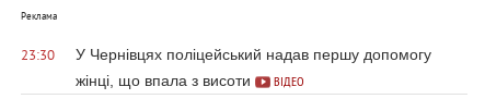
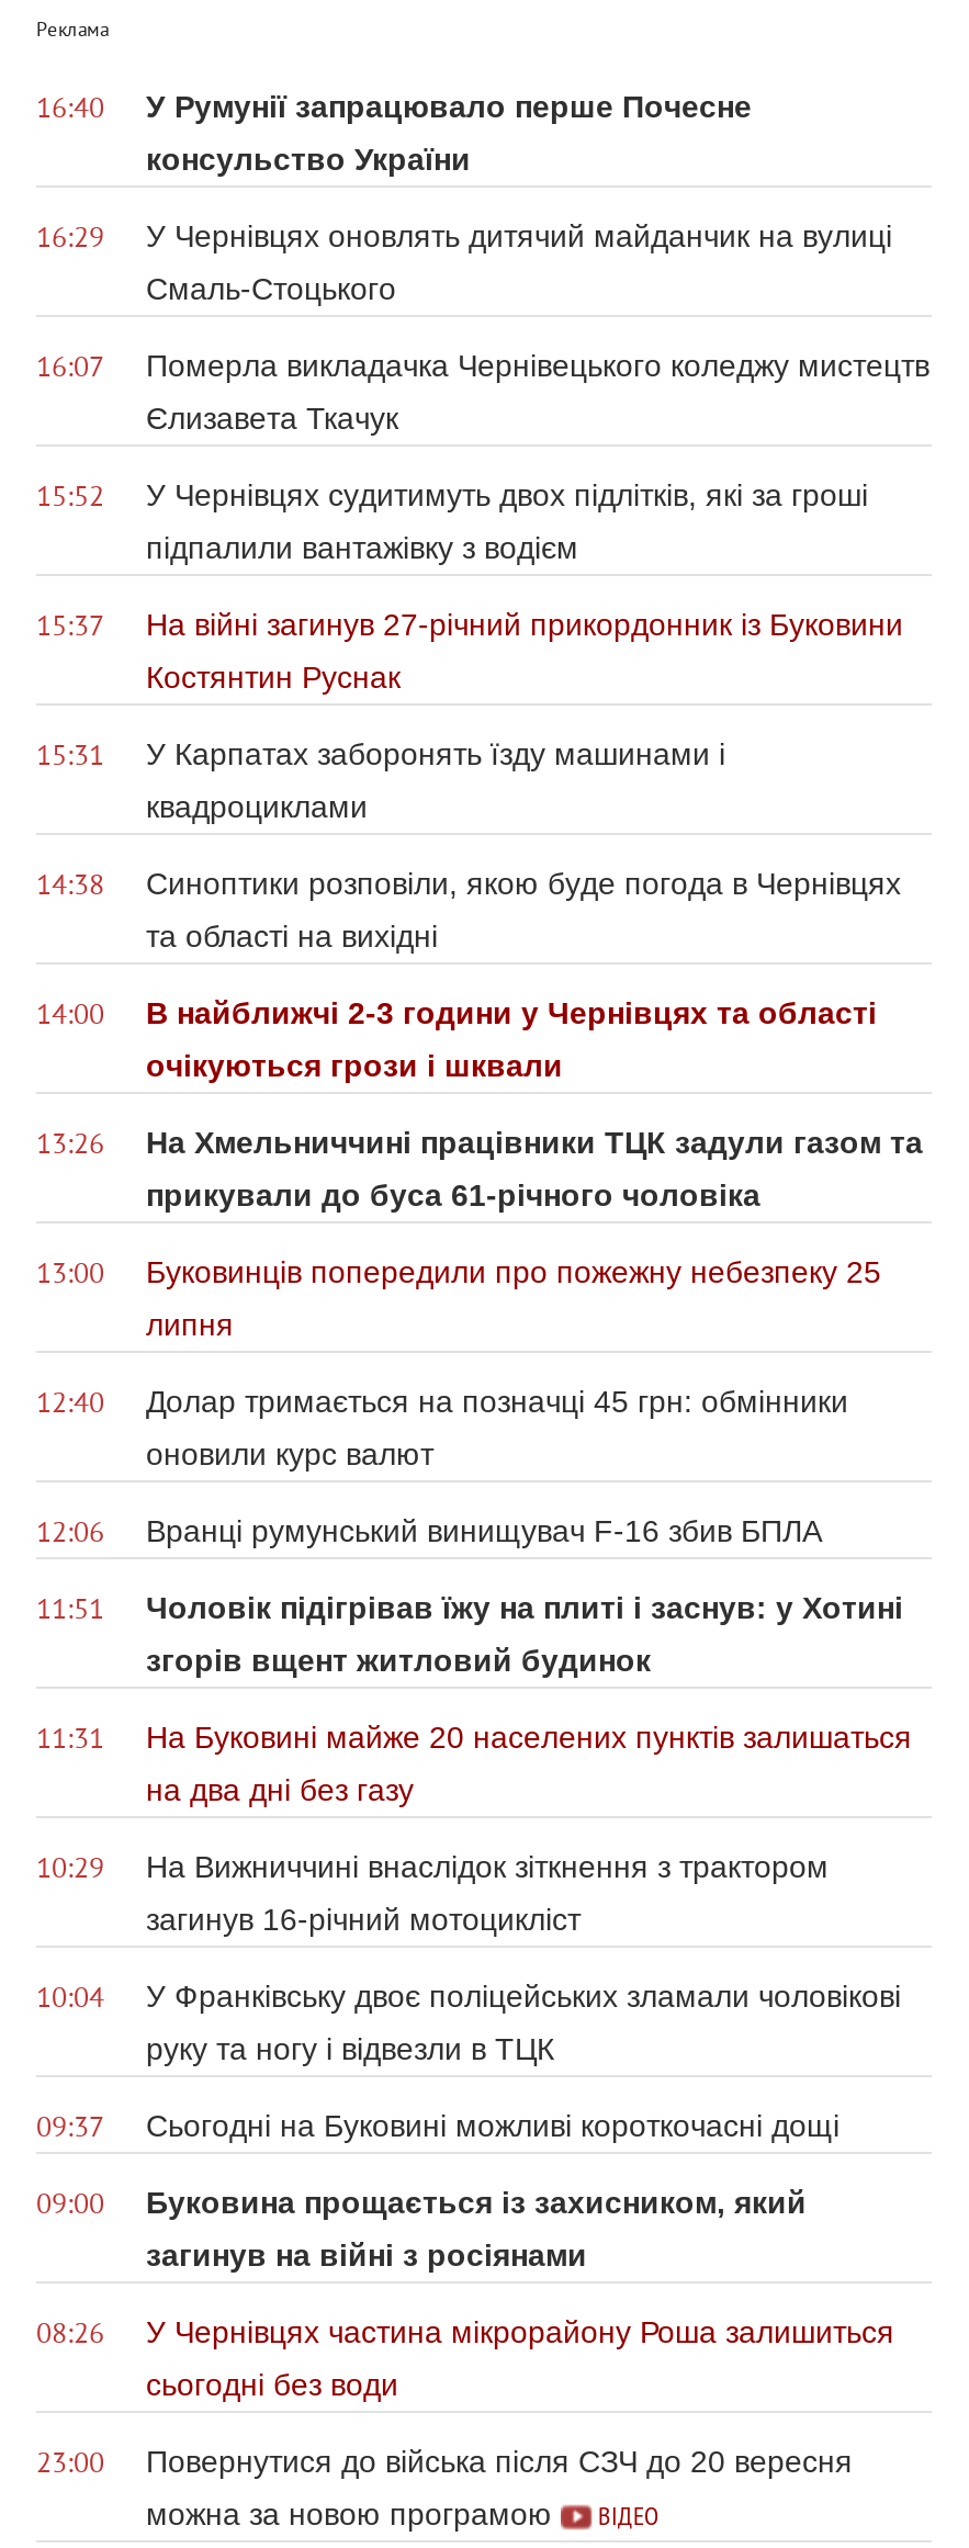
- 23:30
- У Чернівцях поліцейський надав першу допомогу
- жінці, що впала з висоти
+ 16:40
+ У Румунії запрацювало перше Почесне
+ консульство України
+ 16:29
+ У Чернівцях оновлять дитячий майданчик на вулиці
+ Смаль-Стоцького
+ 16:07
+ Померла викладачка Чернівецького коледжу мистецтв
+ Єлизавета Ткачук
+ 15:52
+ У Чернівцях судитимуть двох підлітків, які за гроші
+ підпалили вантажівку з водієм
+ 15:37
+ На війні загинув 27-річний прикордонник із Буковини
+ Костянтин Руснак
+ 15:31
+ У Карпатах заборонять їзду машинами і
+ квадроциклами
+ 14:38
+ Синоптики розповіли, якою буде погода в Чернівцях
+ та області на вихідні
+ 14:00
+ В найближчі 2-3 години у Чернівцях та області
+ очікуються грози і шквали
+ 13:26
+ На Хмельниччині працівники ТЦК задули газом та
+ прикували до буса 61-річного чоловіка
+ 13:00
+ Буковинців попередили про пожежну небезпеку 25
+ липня
+ 12:40
+ Долар тримається на позначці 45 грн: обмінники
+ оновили курс валют
+ 12:06
+ Вранці румунський винищувач F-16 збив БПЛА
+ 11:51
+ Чоловік підігрівав їжу на плиті і заснув: у Хотині
+ згорів вщент житловий будинок
+ 11:31
+ На Буковині майже 20 населених пунктів залишаться
+ на два дні без газу
+ 10:29
+ На Вижниччині внаслідок зіткнення з трактором
+ загинув 16-річний мотоцикліст
+ 10:04
+ У Франківську двоє поліцейських зламали чоловікові
+ руку та ногу і відвезли в ТЦК
+ 09:37
+ Сьогодні на Буковині можливі короткочасні дощі
+ 09:00
+ Буковина прощається із захисником, який
+ загинув на війні з росіянами
+ 08:26
+ У Чернівцях частина мікрорайону Роша залишиться
+ сьогодні без води
+ 23:00
+ Повернутися до війська після СЗЧ до 20 вересня
+ можна за новою програмою
